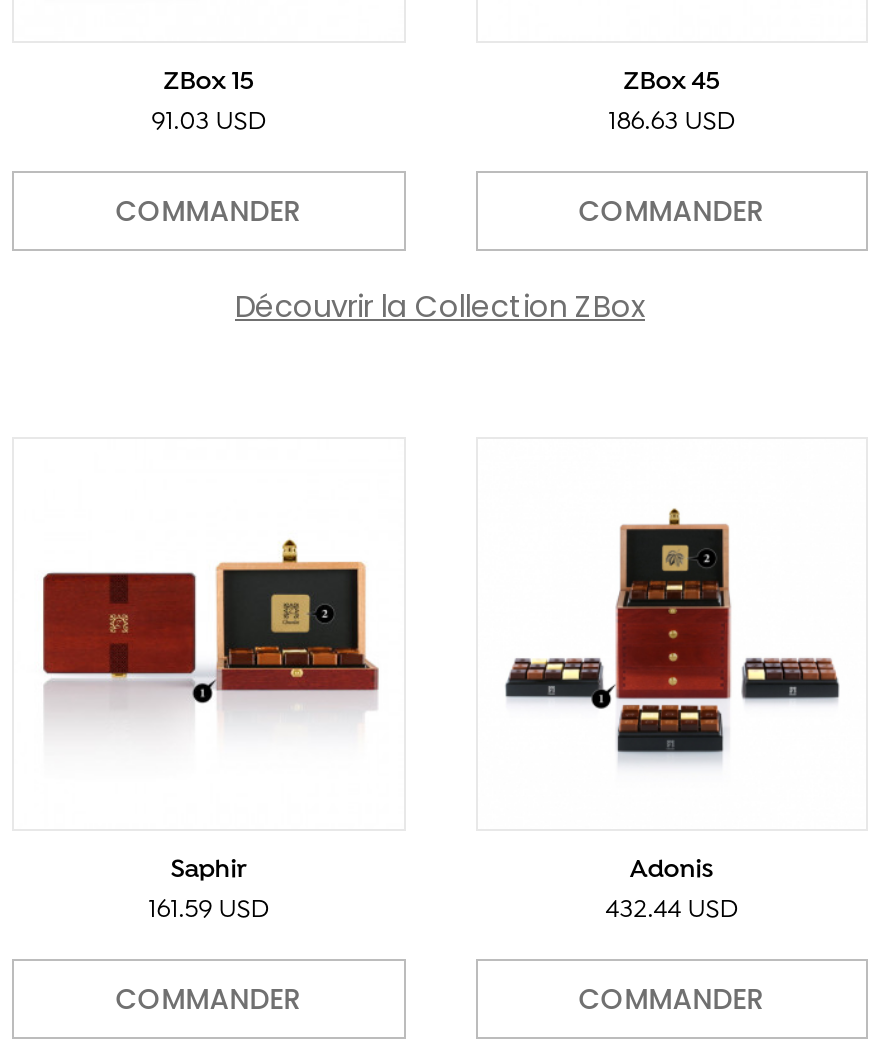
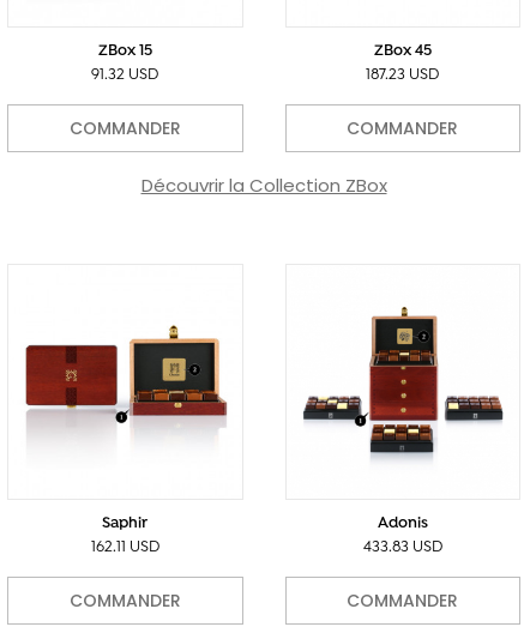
- 91.03 USD
+ 91.32 USD

- 186.63 USD
+ 187.23 USD

- 161.59 USD
+ 162.11 USD

- 432.44 USD
+ 433.83 USD
